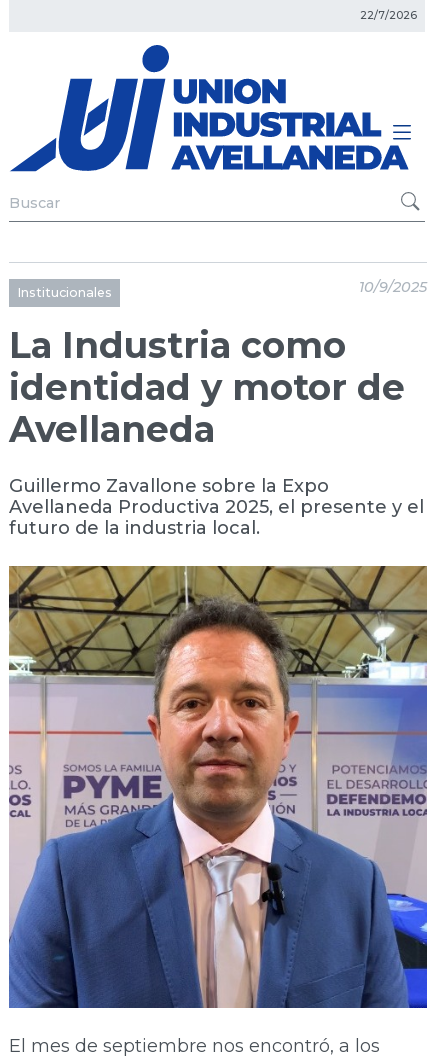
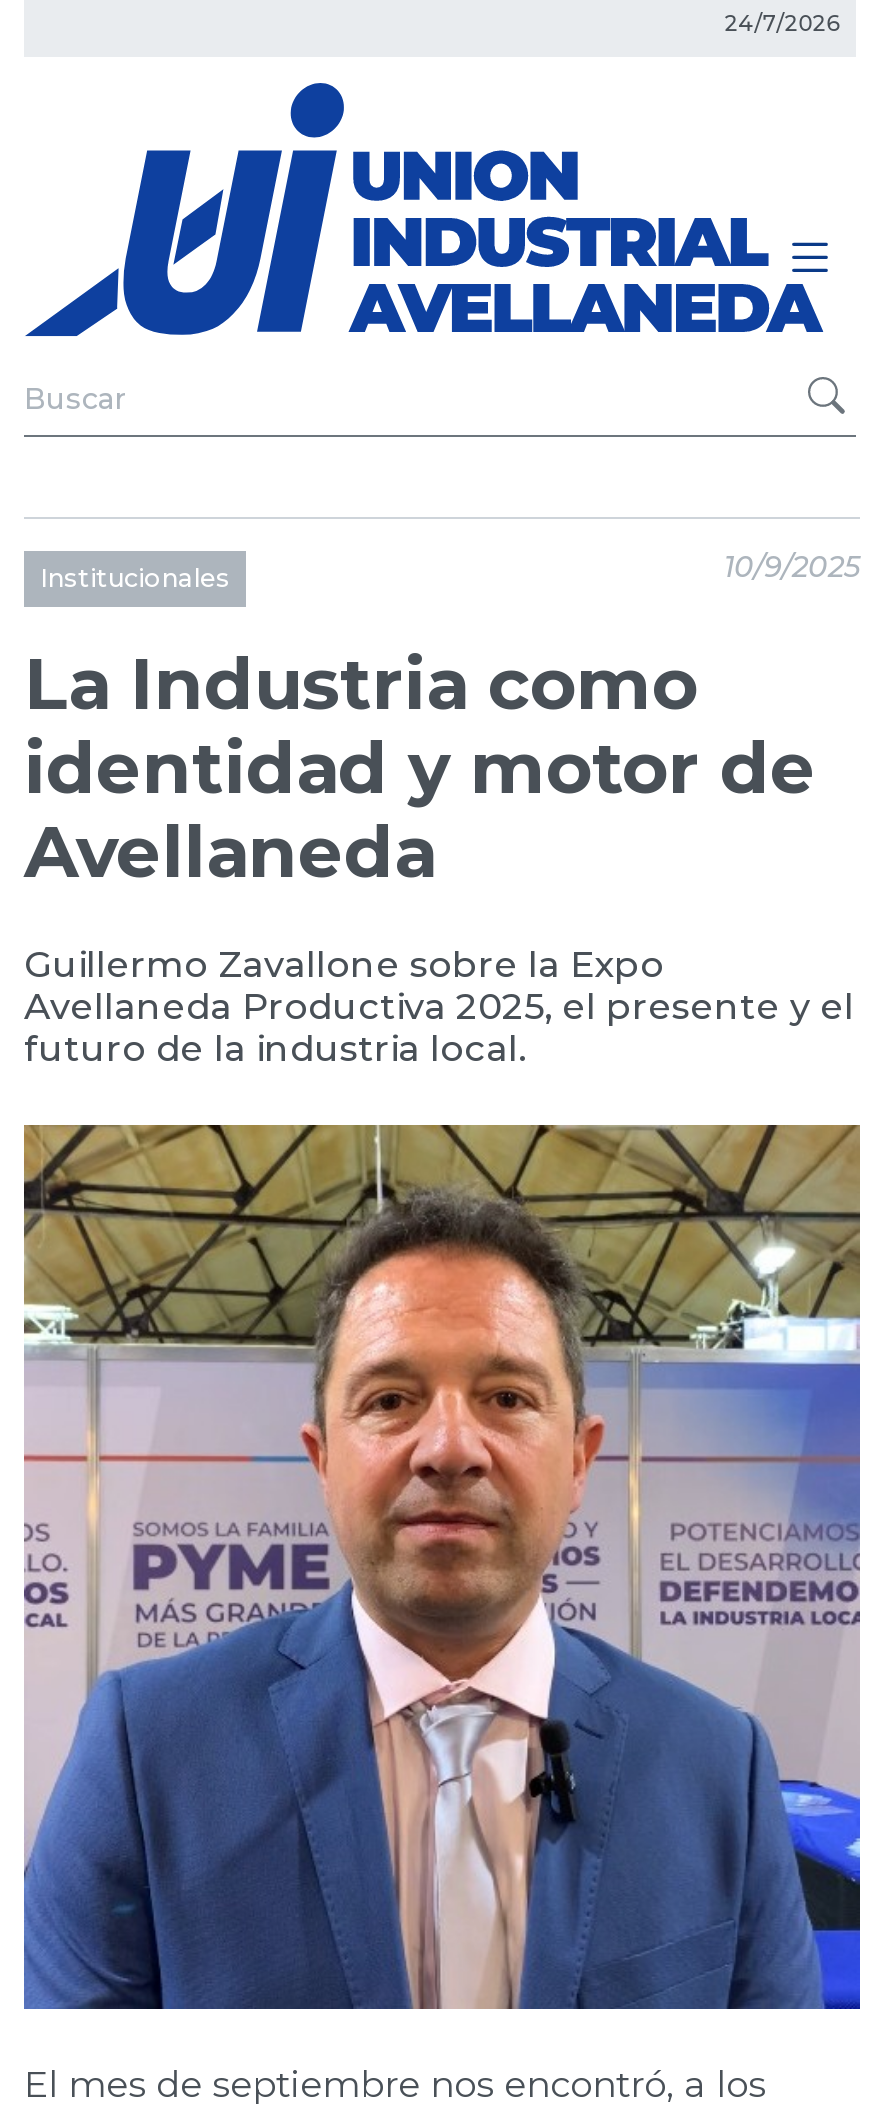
- 22/7/2026
+ 24/7/2026
